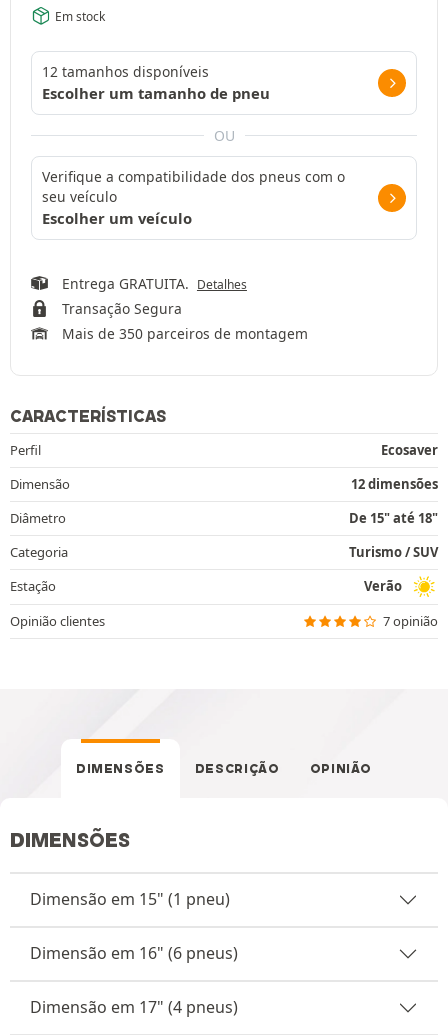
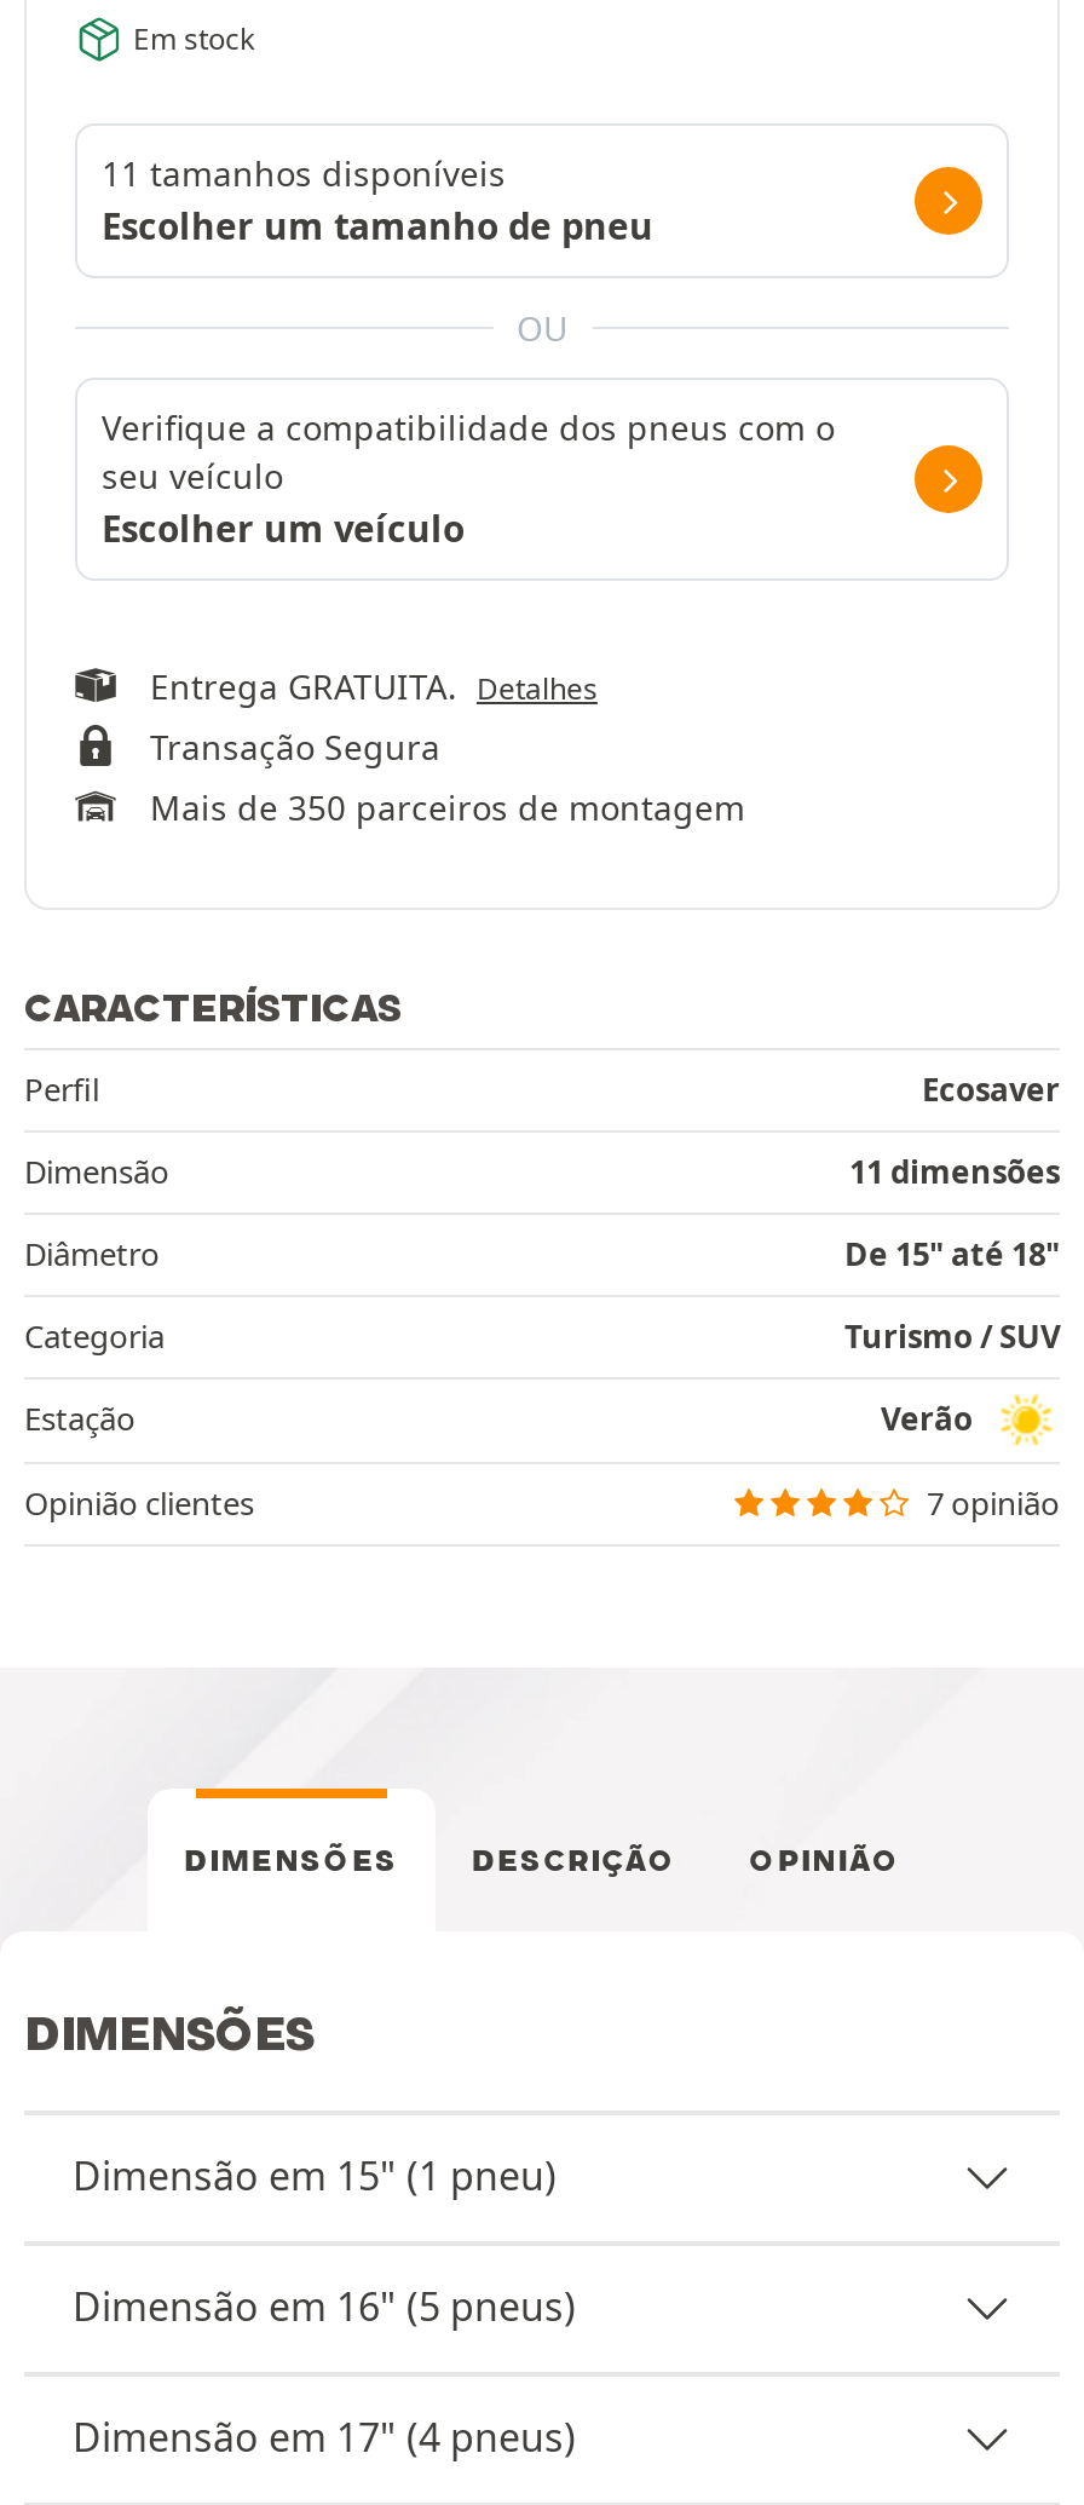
- 12 tamanhos disponíveis
+ 11 tamanhos disponíveis

- 12 dimensões
+ 11 dimensões

- Dimensão em 16" (6 pneus)
+ Dimensão em 16" (5 pneus)
